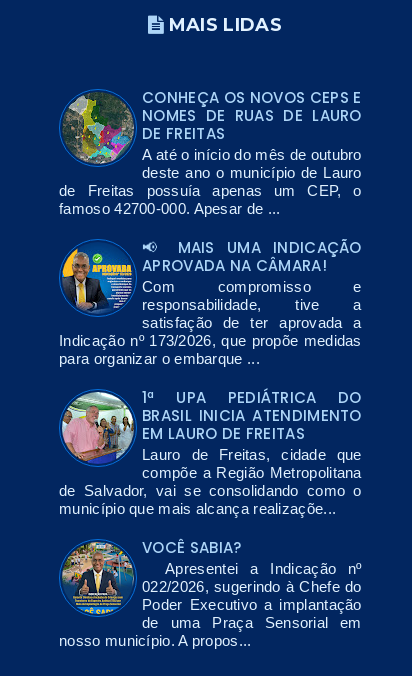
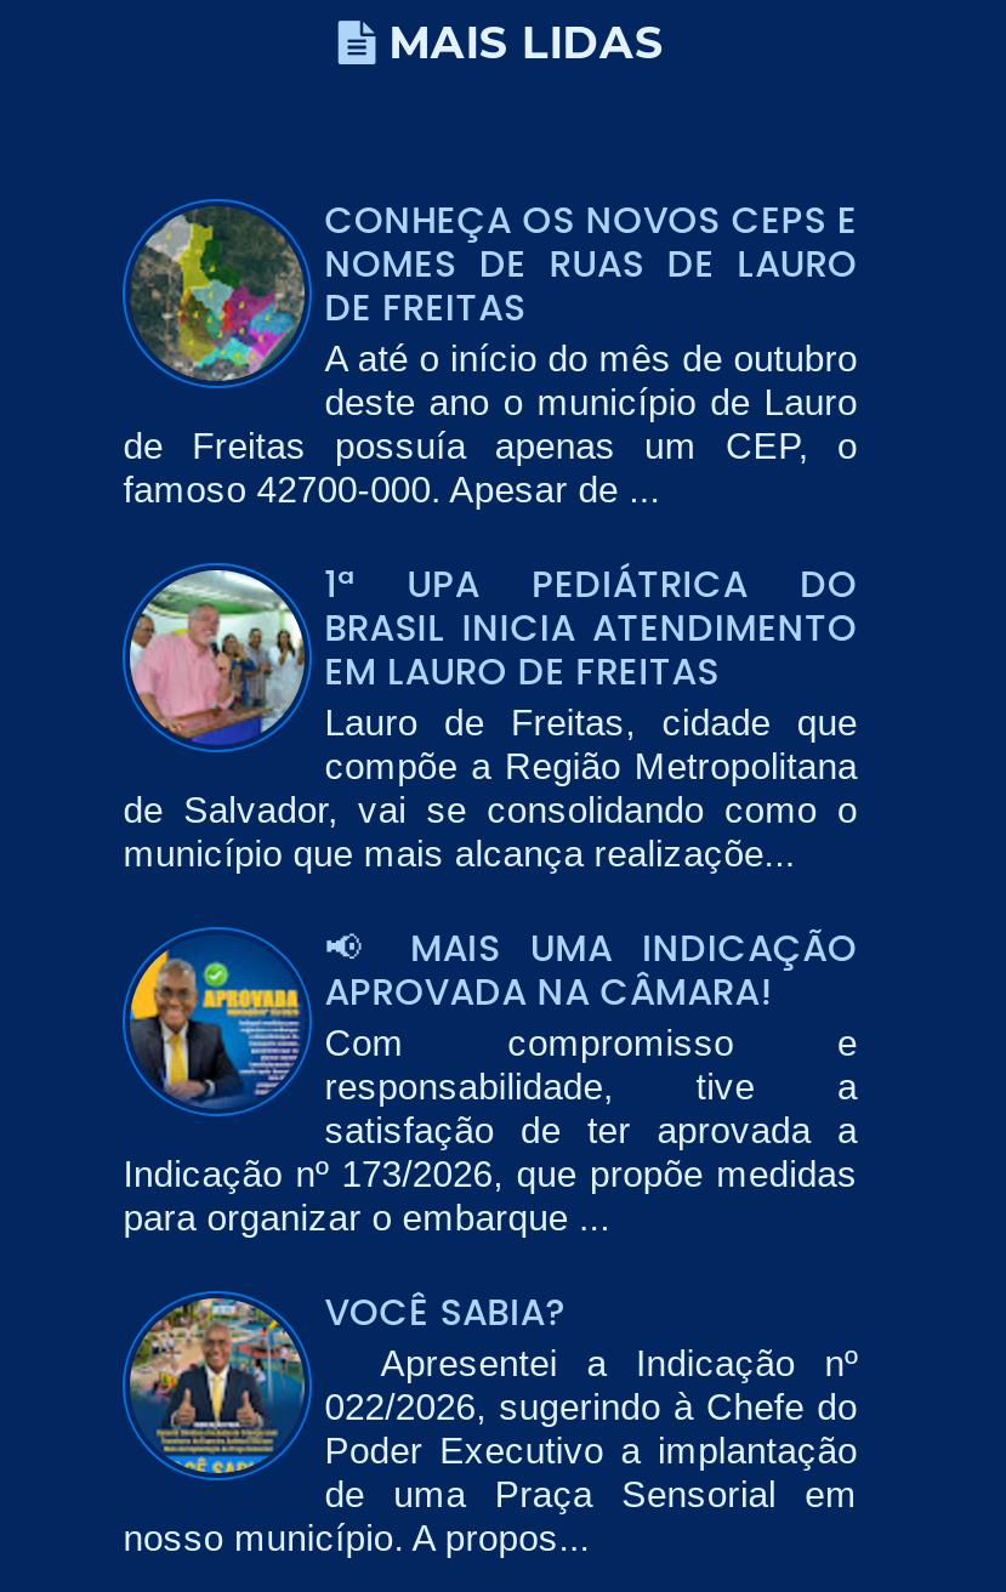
moved down: [image] | APROVADA NA CÂMARA! | Com compromisso e | responsabilidade, tive a | satisfação de ter aprovada a | Indicação nº 173/2026, que propõe medidas | para organizar o embarque ...

moved up: [image] | 1ª UPA PEDIÁTRICA DO | BRASIL INICIA ATENDIMENTO | EM LAURO DE FREITAS | Lauro de Freitas, cidade que | compõe a Região Metropolitana | de Salvador, vai se consolidando como o | município que mais alcança realizaçõe...
